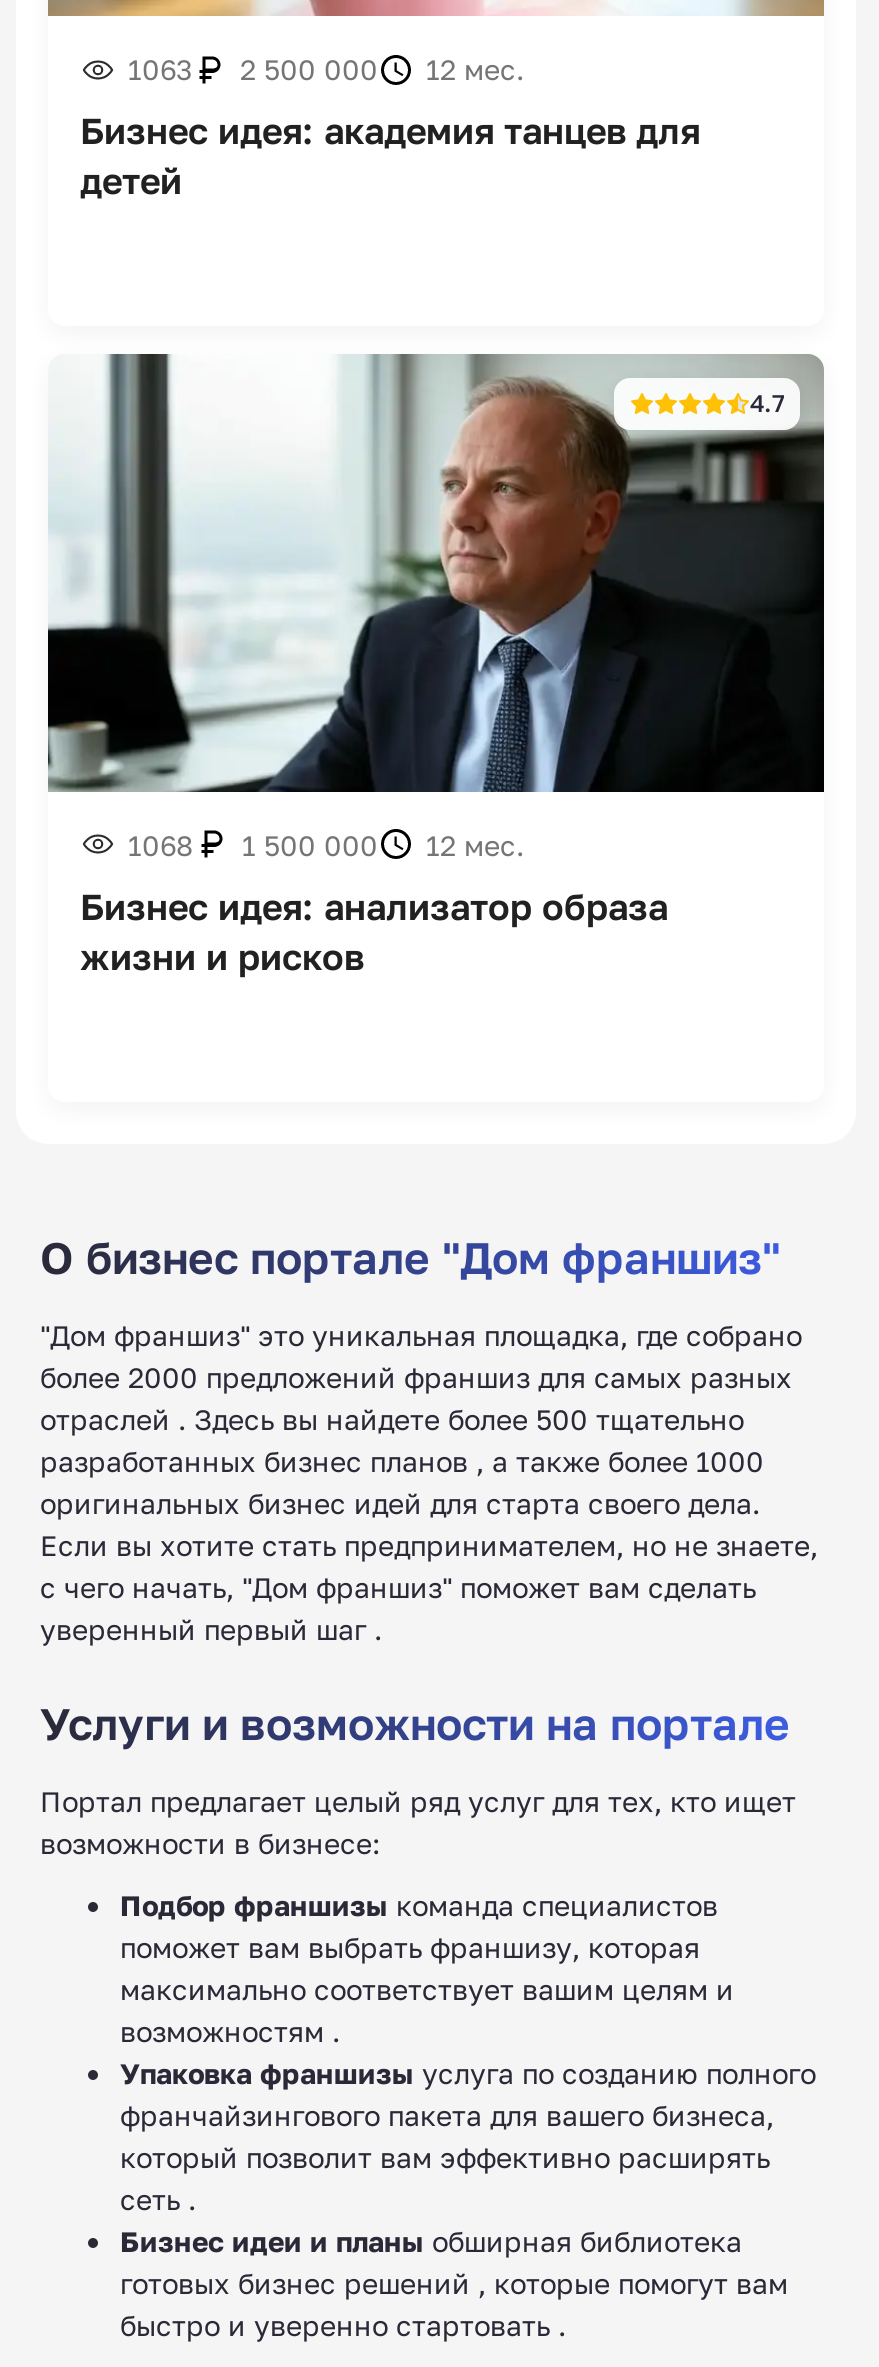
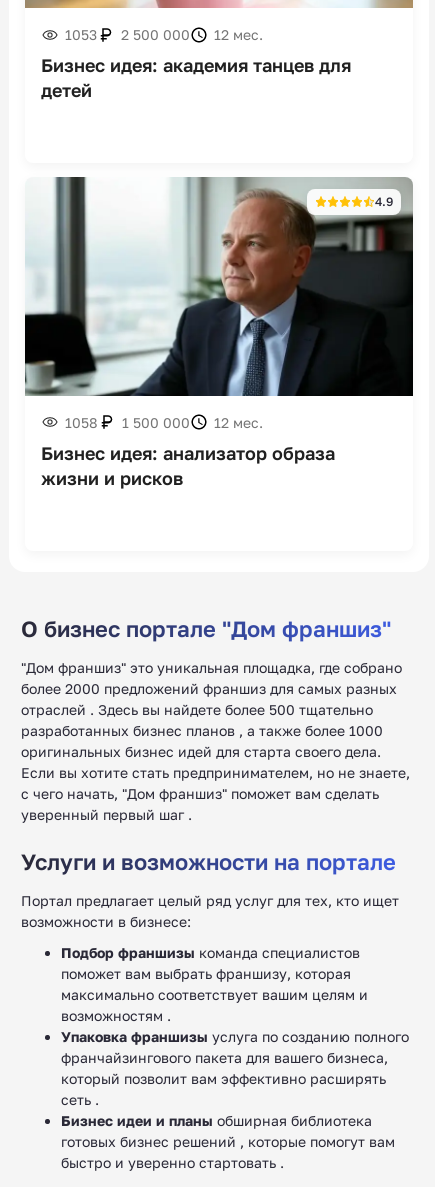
- 1063 2 500 000 12 мес.
+ 1053 2 500 000 12 мес.

- 4.7
+ 4.9

- 1068
+ 1058
